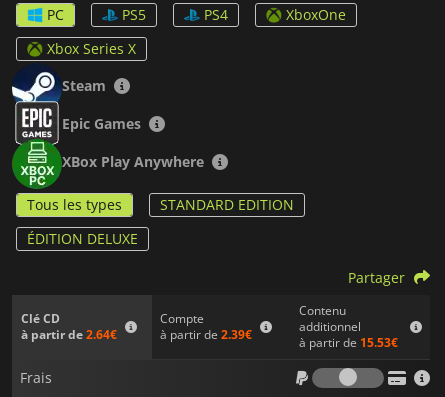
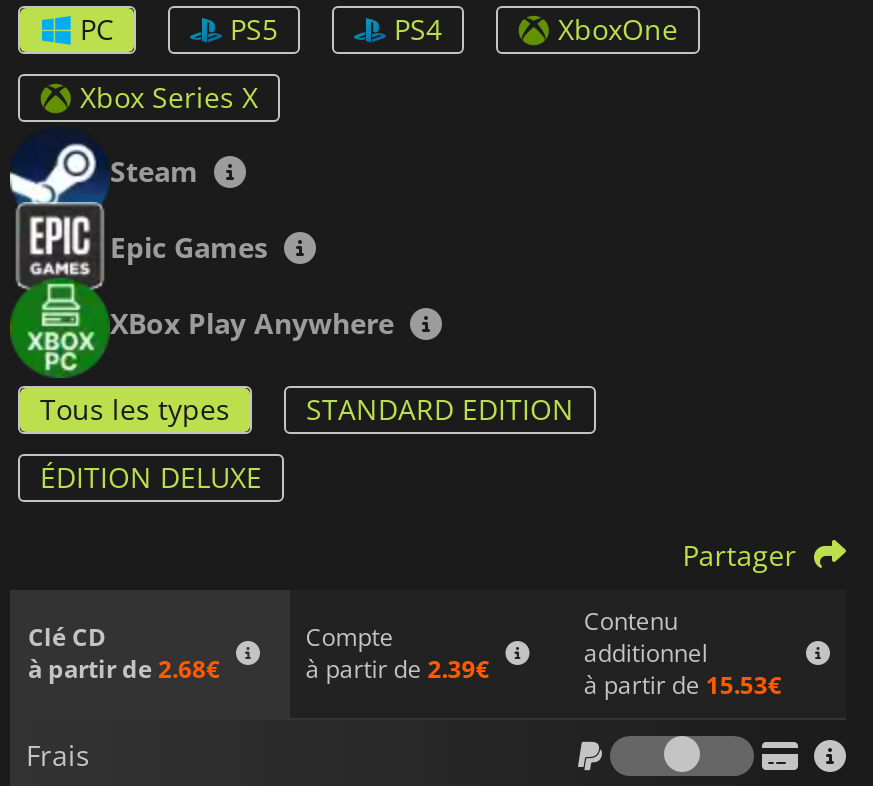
- à partir de 2.64€
+ à partir de 2.68€
